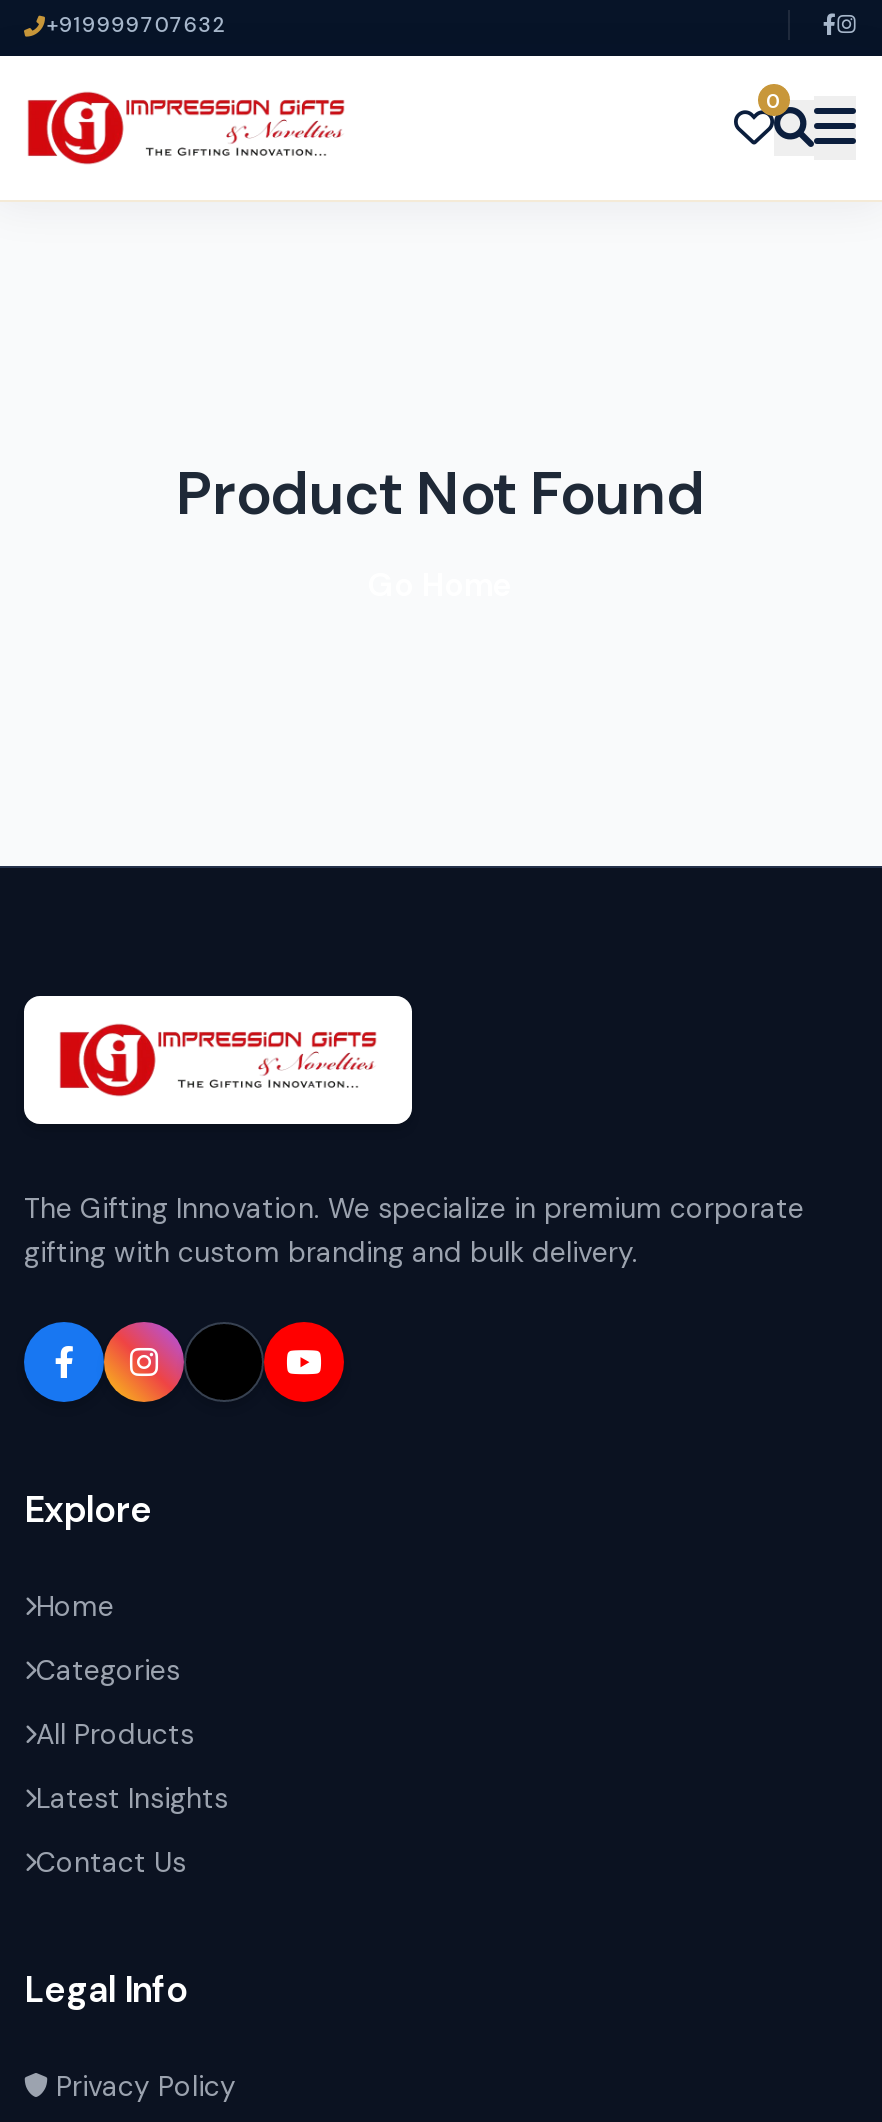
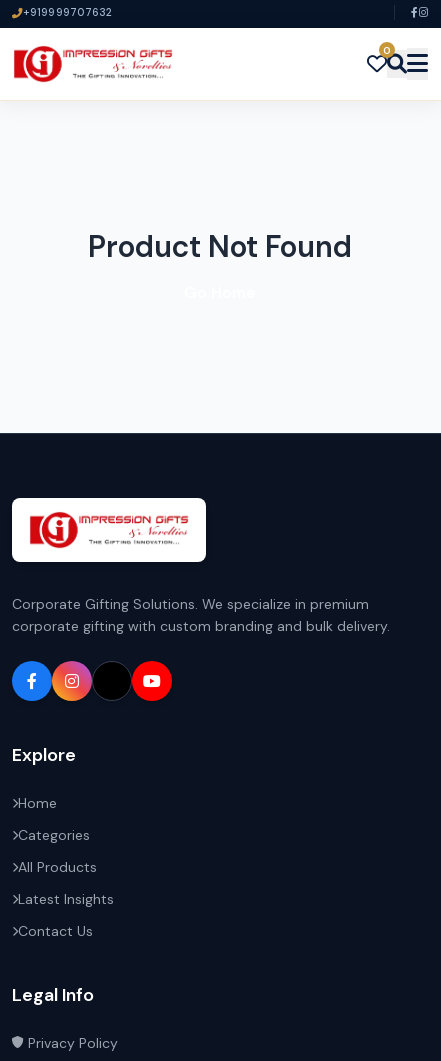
- The Gifting Innovation. We specialize in premium corporate
- gifting with custom branding and bulk delivery.
+ Corporate Gifting Solutions. We specialize in premium
+ corporate gifting with custom branding and bulk delivery.
